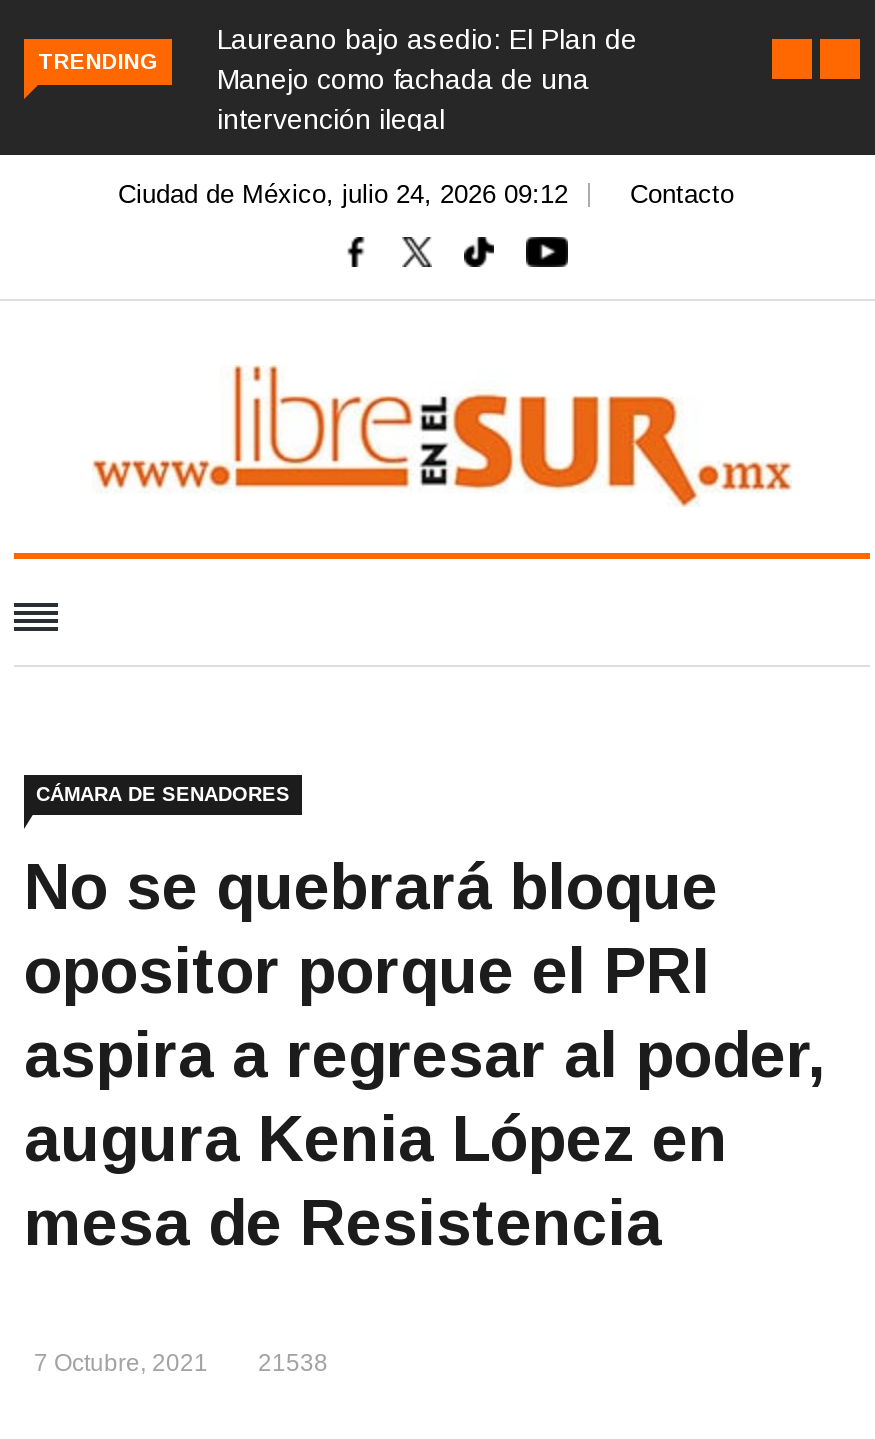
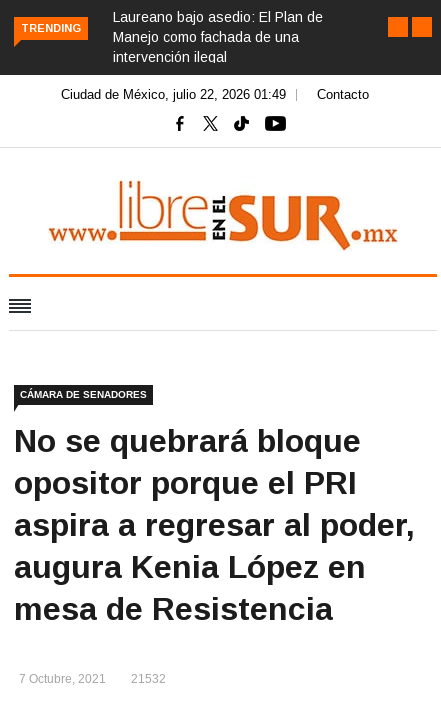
- Ciudad de México, julio 24, 2026 09:12
+ Ciudad de México, julio 22, 2026 01:49

- 7 Octubre, 2021 21538
+ 7 Octubre, 2021 21532
